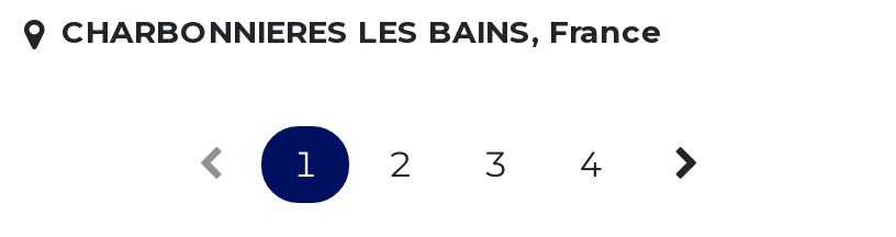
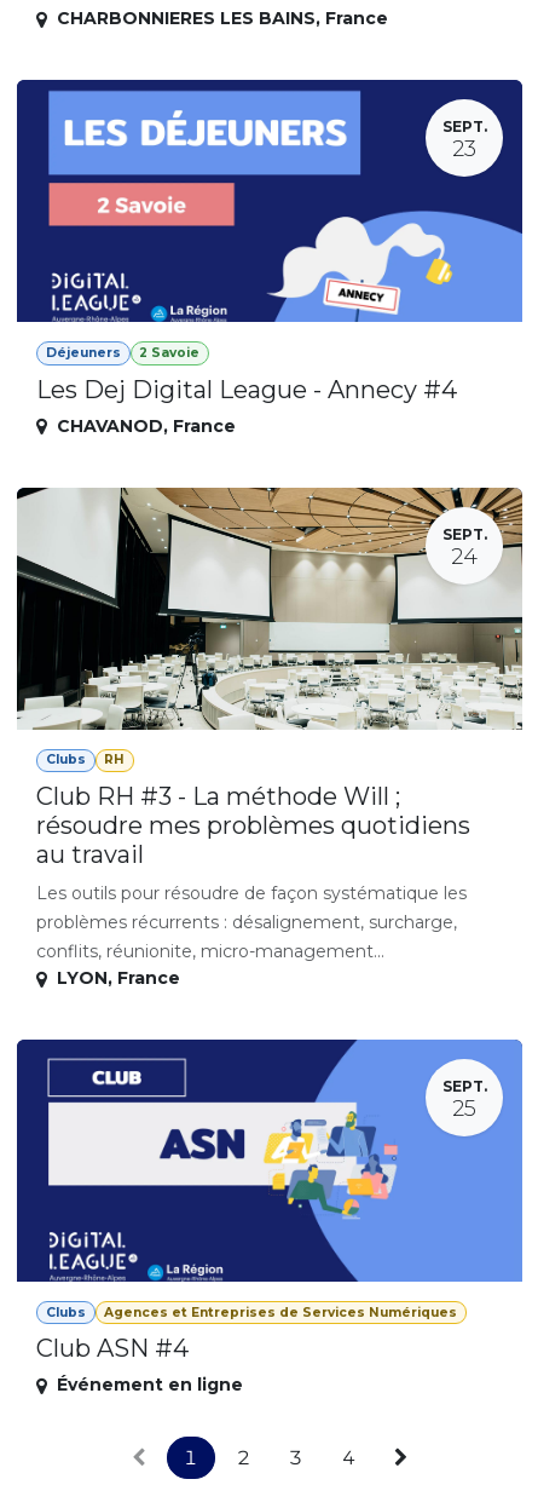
+ [image]
+ SEPT.
+ 23

+ [image]
+ SEPT.
+ 24

+ [image]
+ SEPT.
+ 25

+ Déjeuners
+ 2 Savoie
+ Les Dej Digital League - Annecy #4
+ CHAVANOD, France

+ Clubs
+ RH
+ Club RH #3 - La méthode Will ;
+ résoudre mes problèmes quotidiens
+ au travail
+ Les outils pour résoudre de façon systématique les
+ problèmes récurrents : désalignement, surcharge,
+ conflits, réunionite, micro-management...
+ LYON, France

+ Clubs
+ Agences et Entreprises de Services Numériques
+ Club ASN #4
+ Événement en ligne
